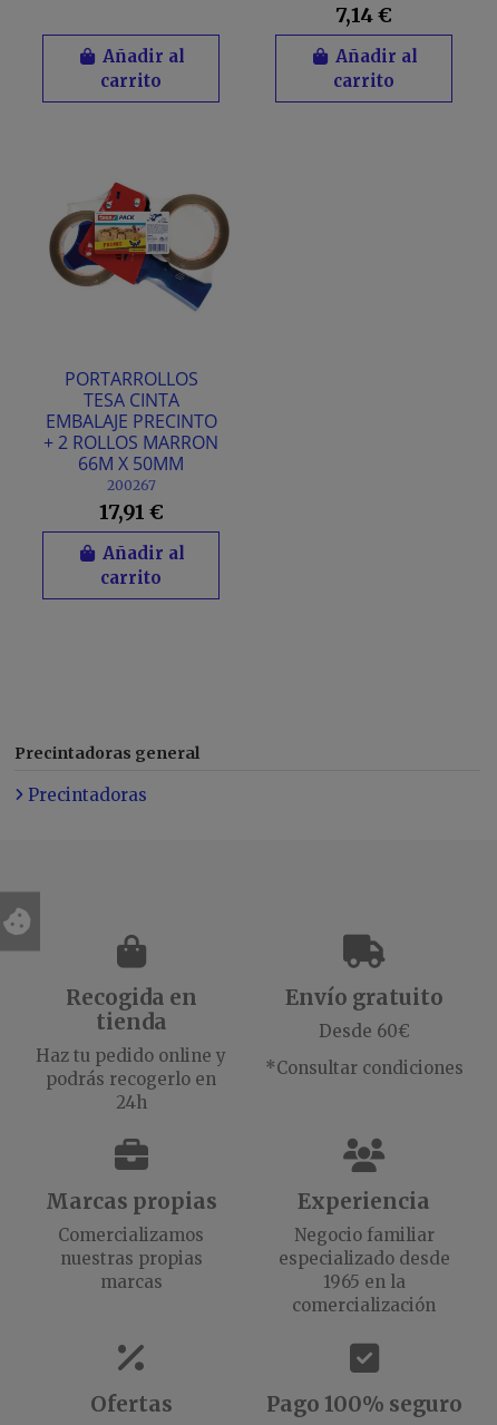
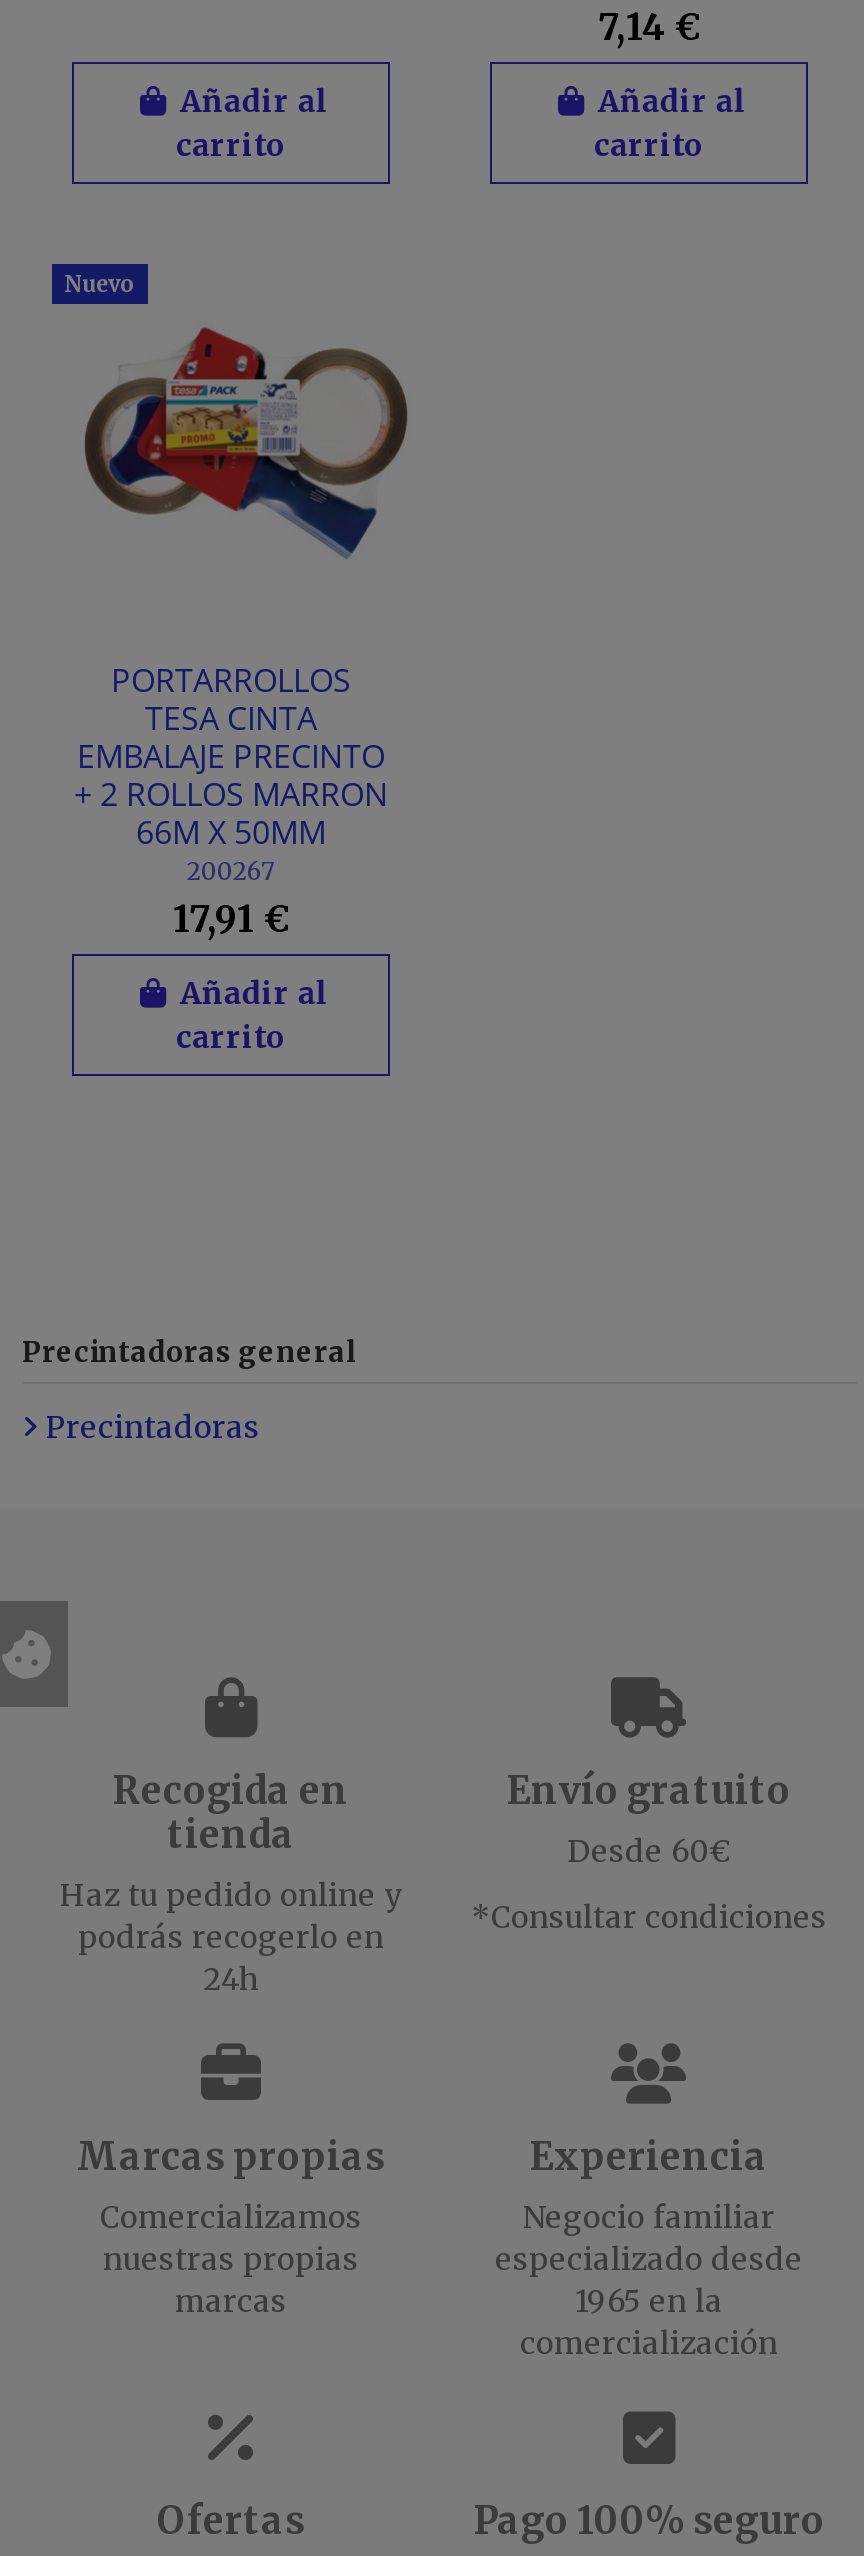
+ Nuevo
